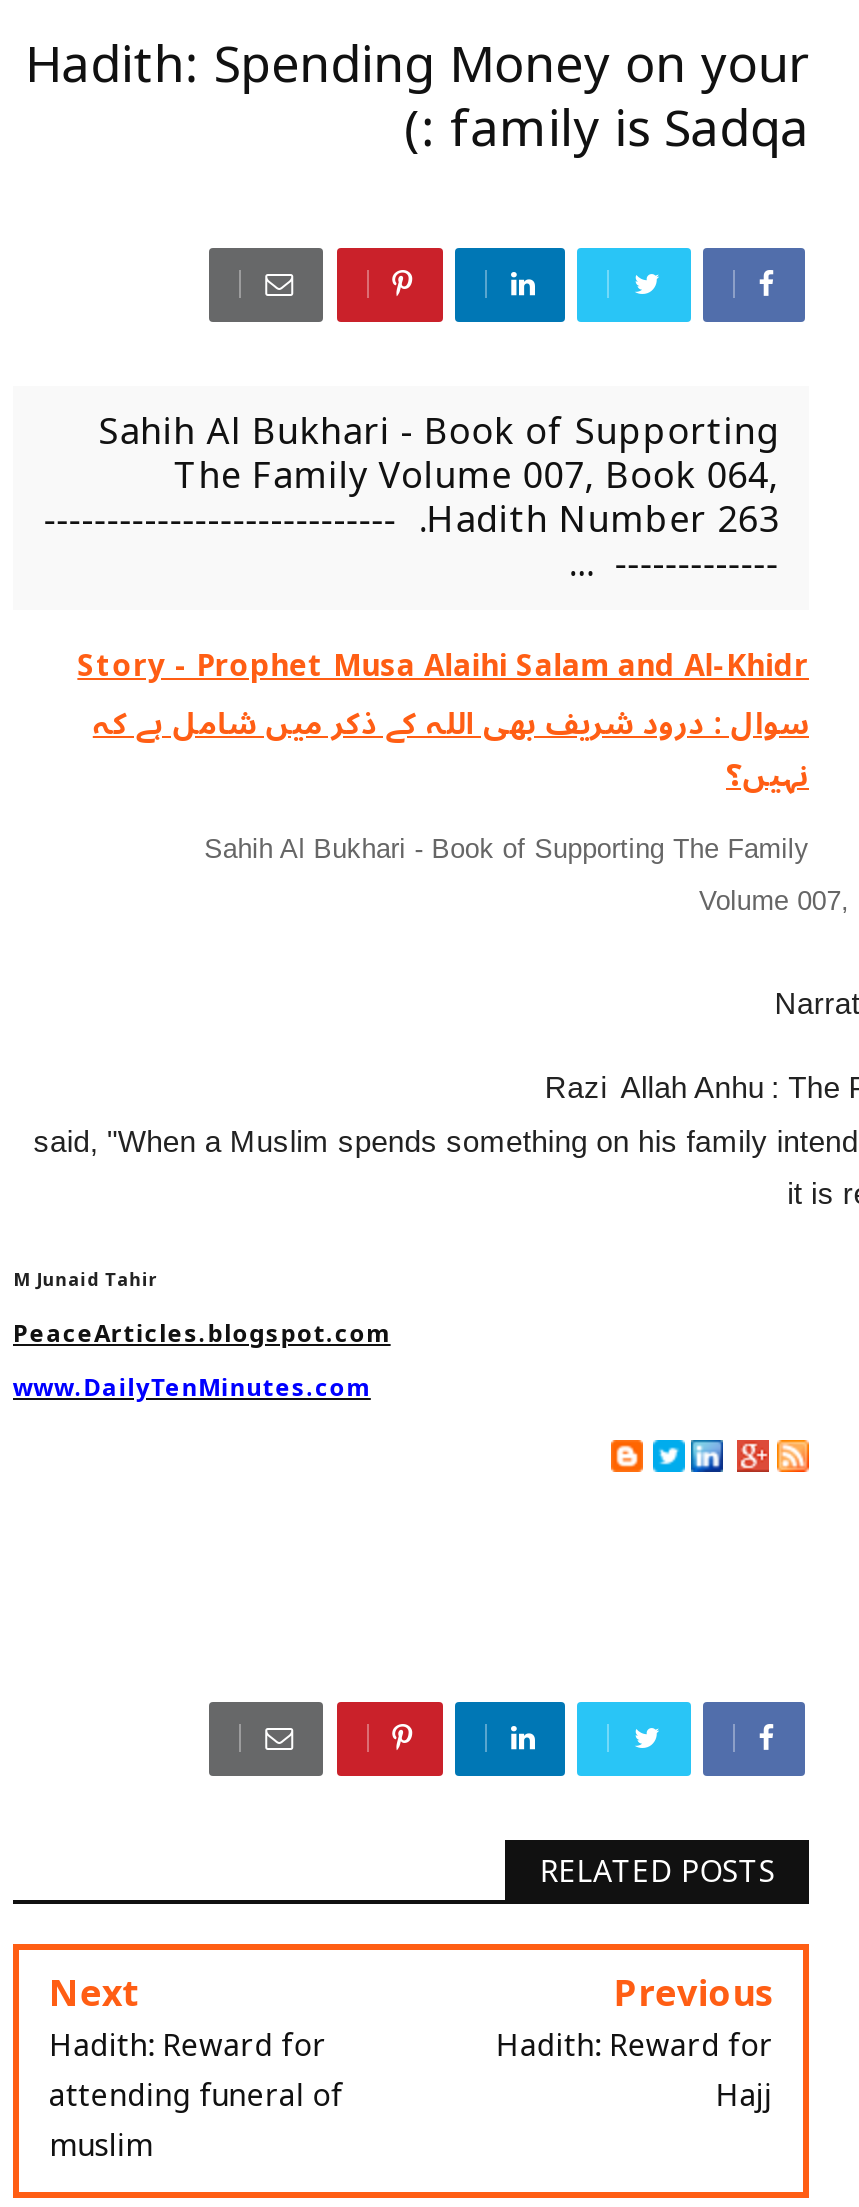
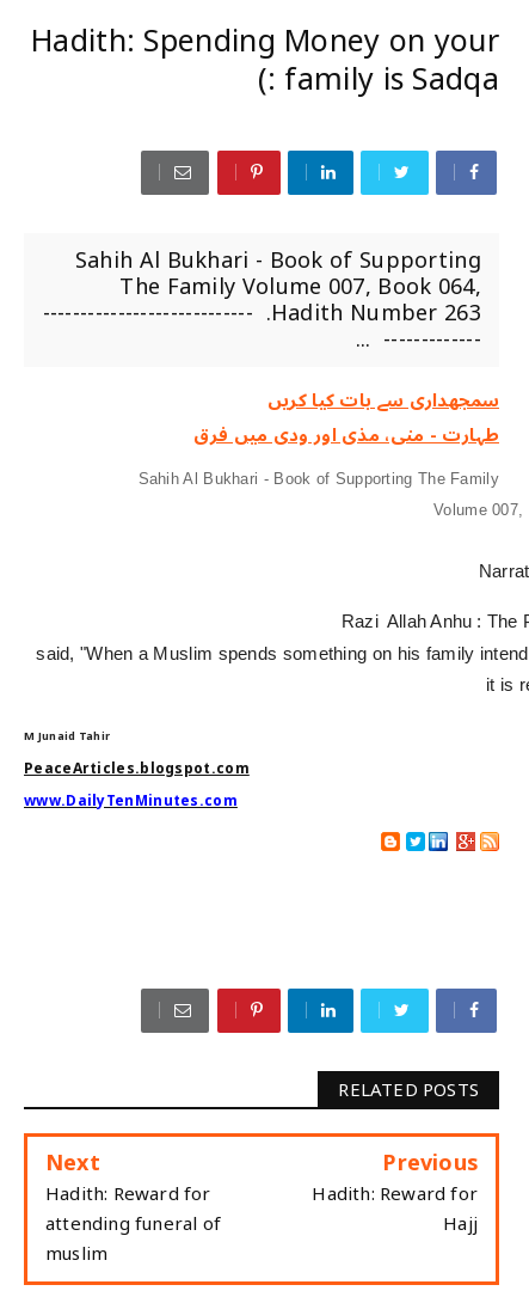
- Story - Prophet Musa Alaihi Salam and Al-Khidr
- سوال : درود شریف بھی اللہ کے ذکر میں شامل ہے کہ
- نہیں؟
+ سمجھداری سے بات کیا کریں
+ طہارت - منی، مذی اور ودی میں فرق
